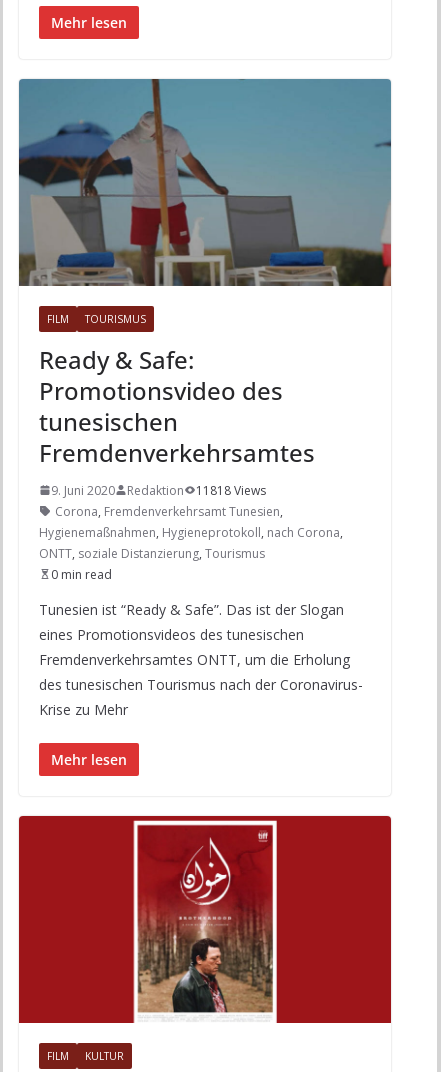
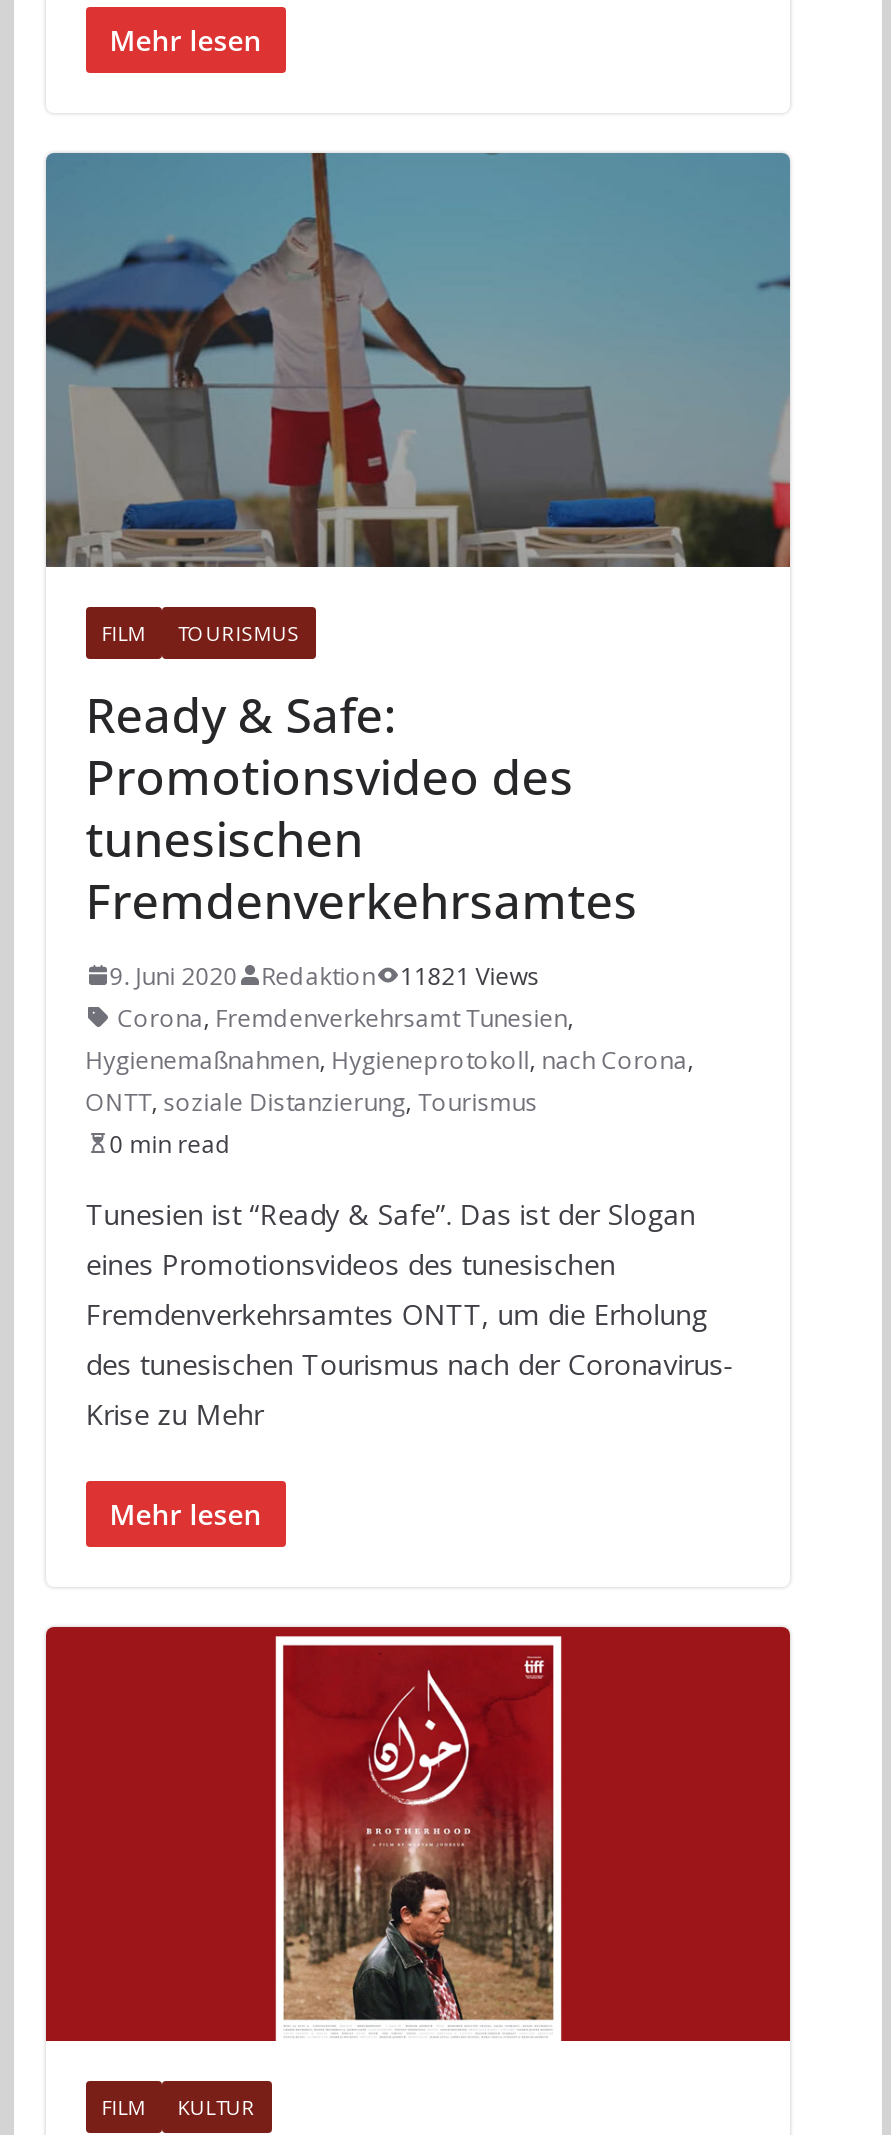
- 9. Juni 2020 Redaktion 11818 Views
+ 9. Juni 2020 Redaktion 11821 Views
